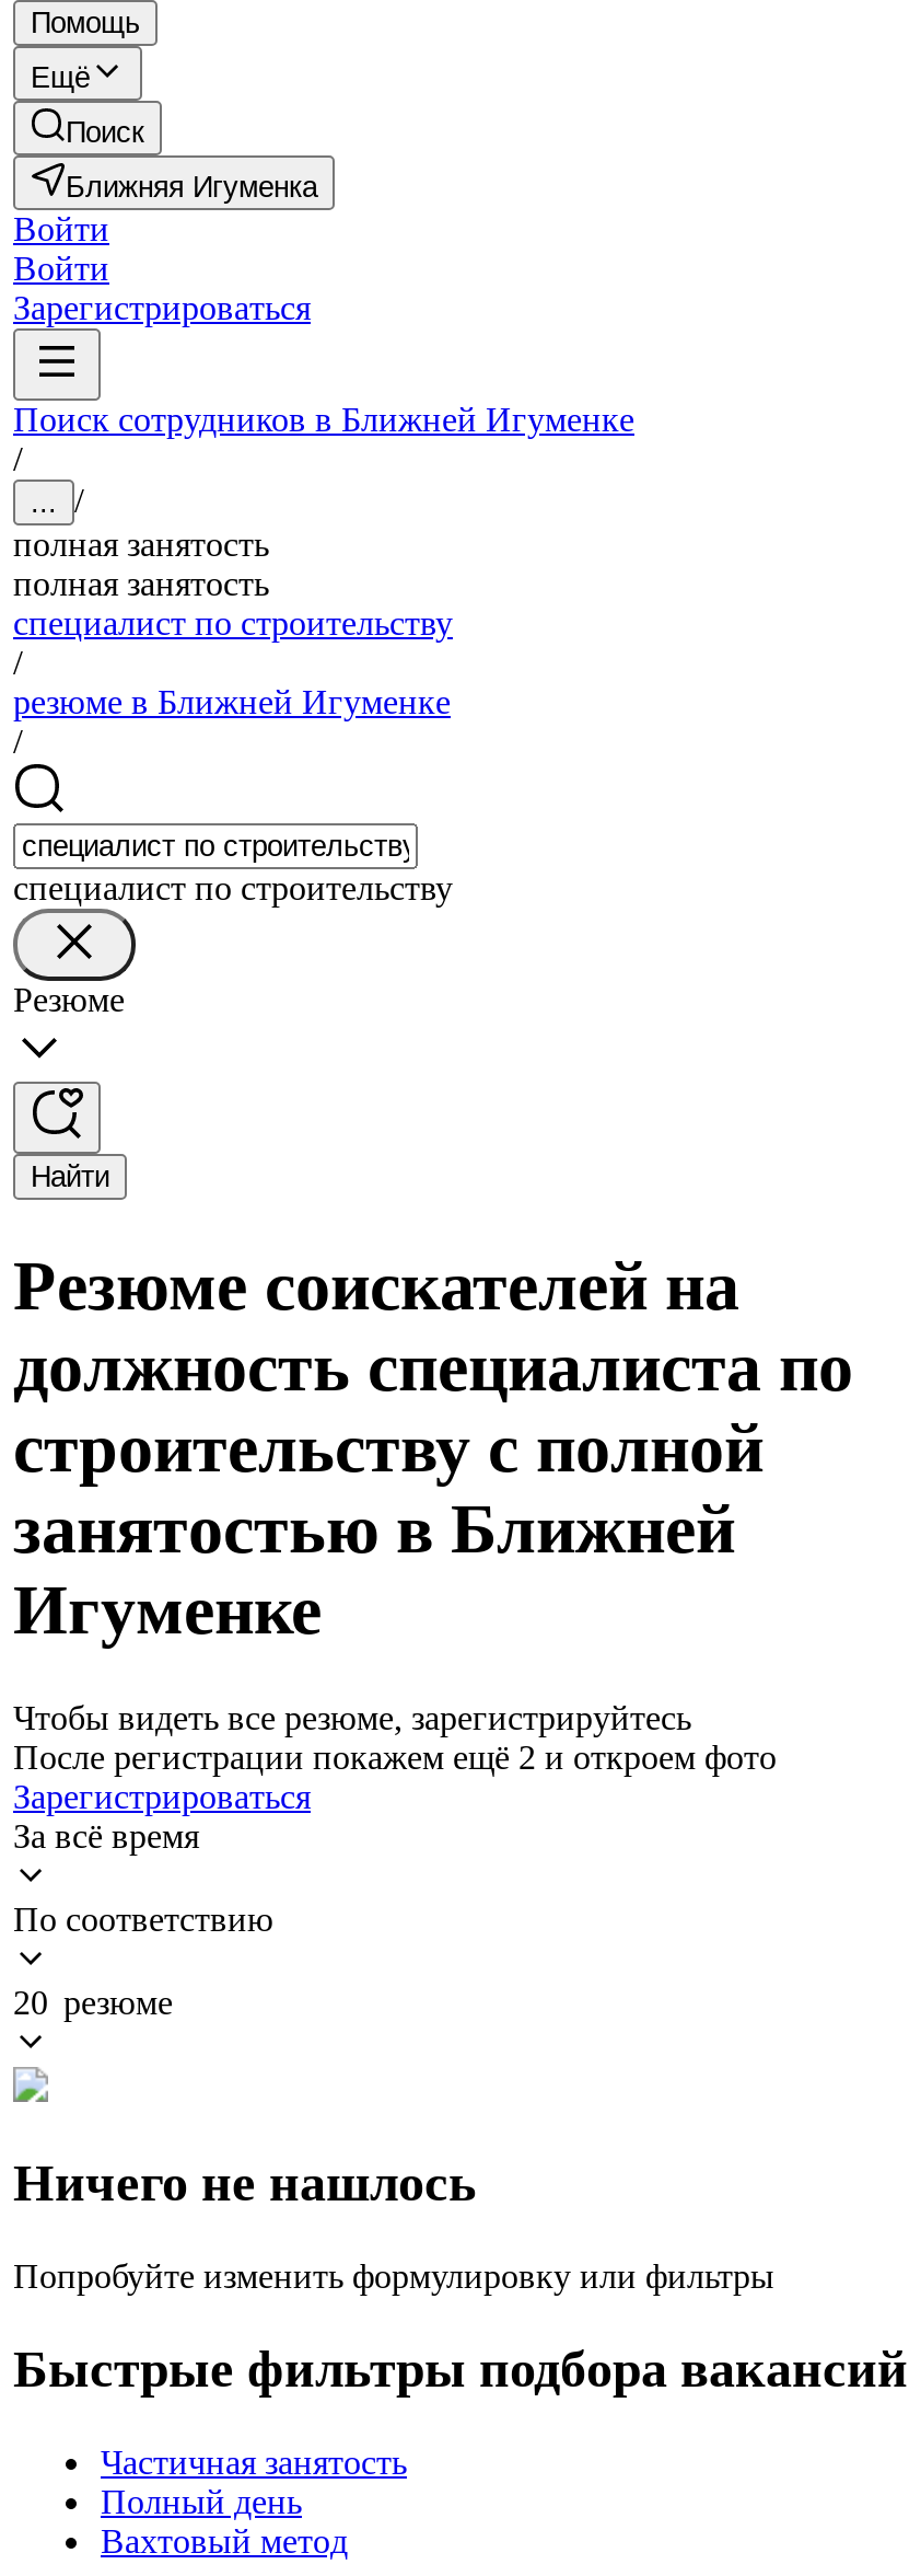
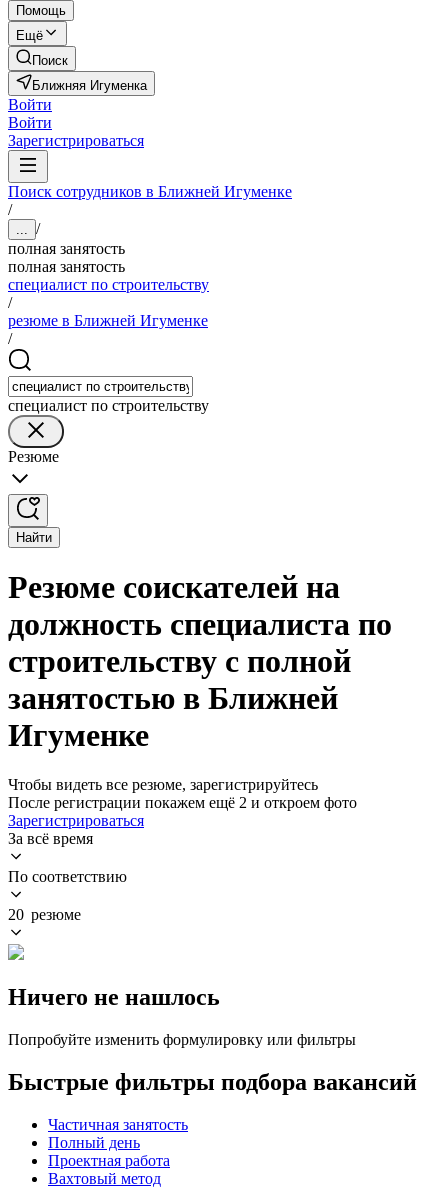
+ Проектная работа
